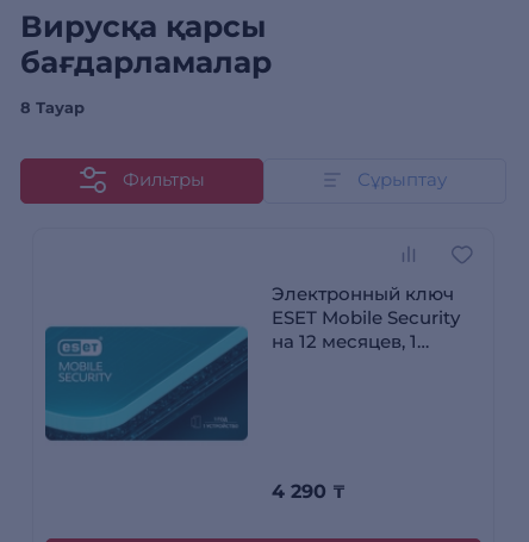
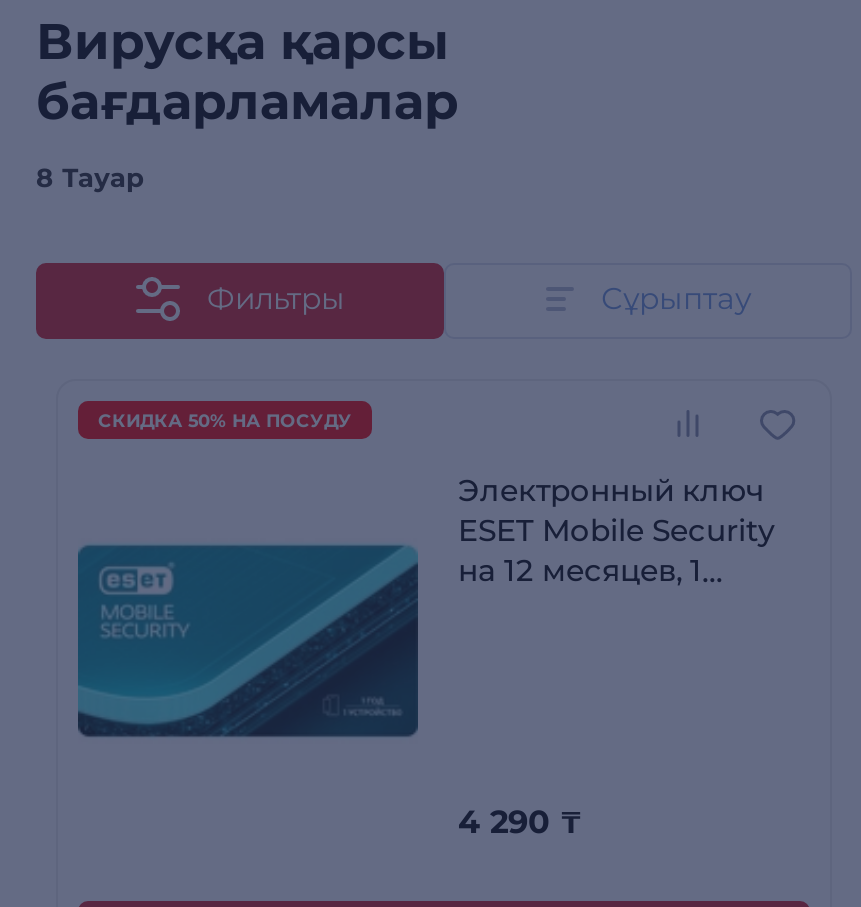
+ СКИДКА 50% НА ПОСУДУ
